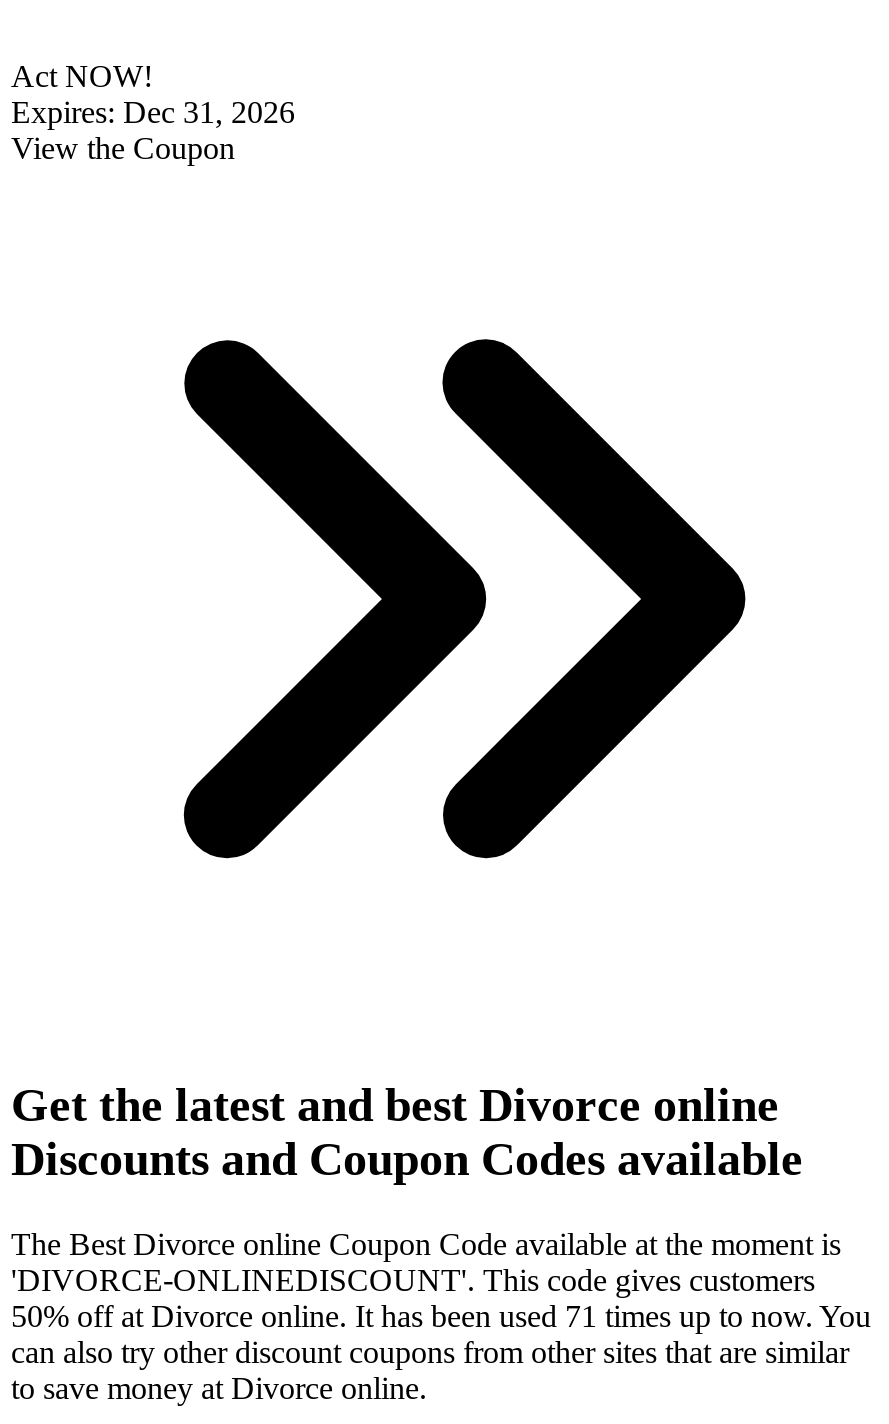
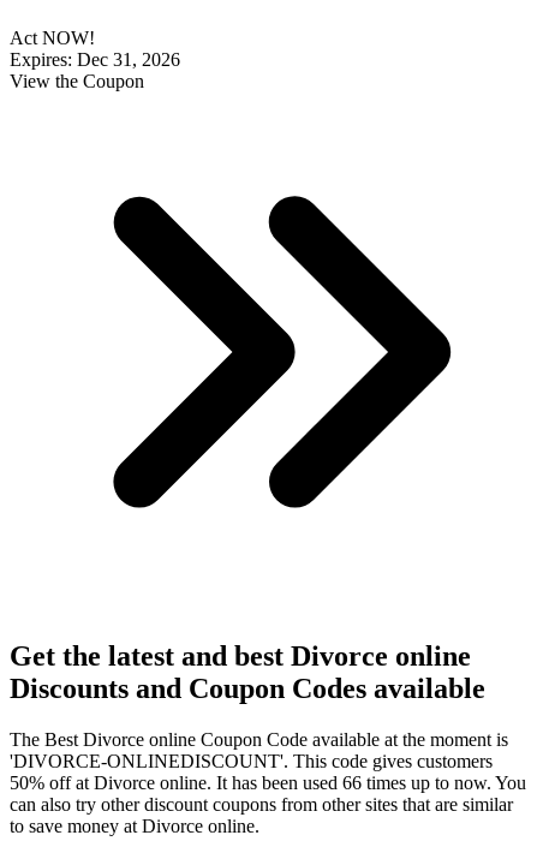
- 50% off at Divorce online. It has been used 71 times up to now. You
+ 50% off at Divorce online. It has been used 66 times up to now. You
